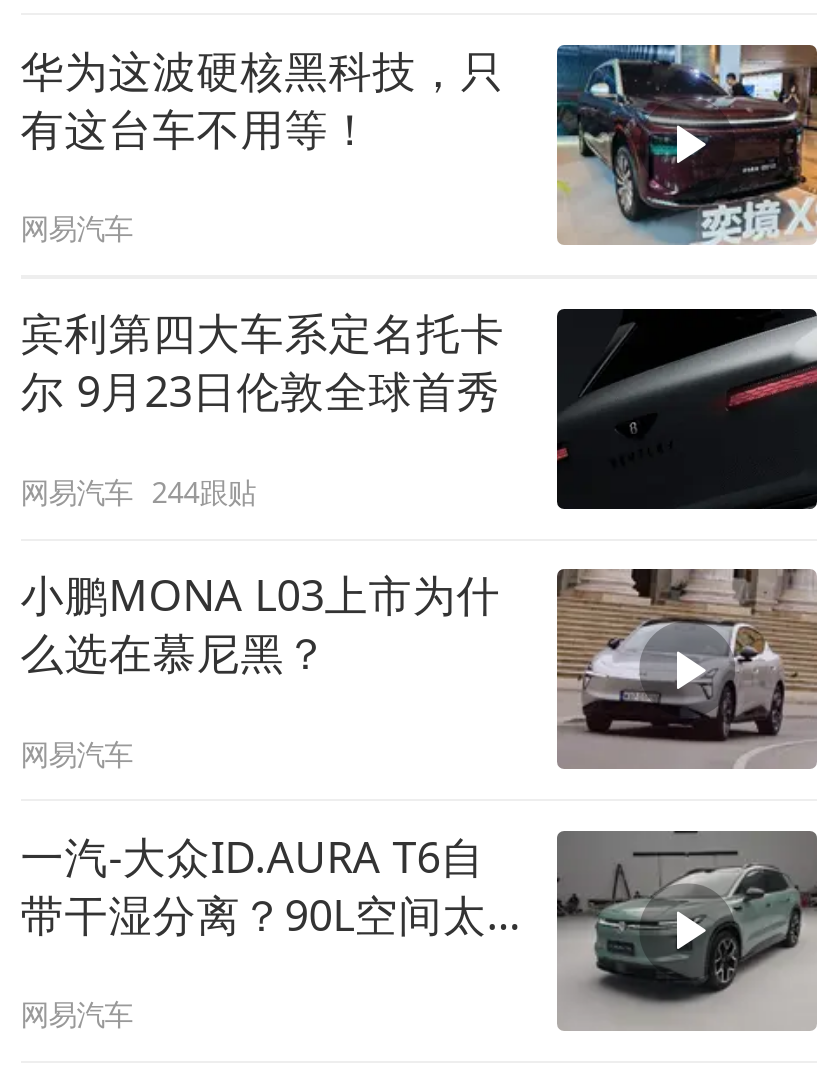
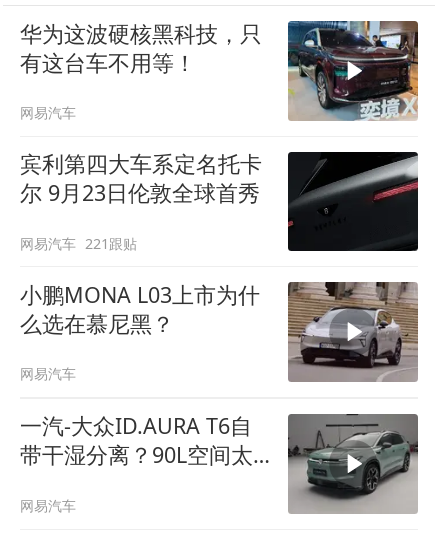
- 网易汽车 244跟贴
+ 网易汽车 221跟贴
